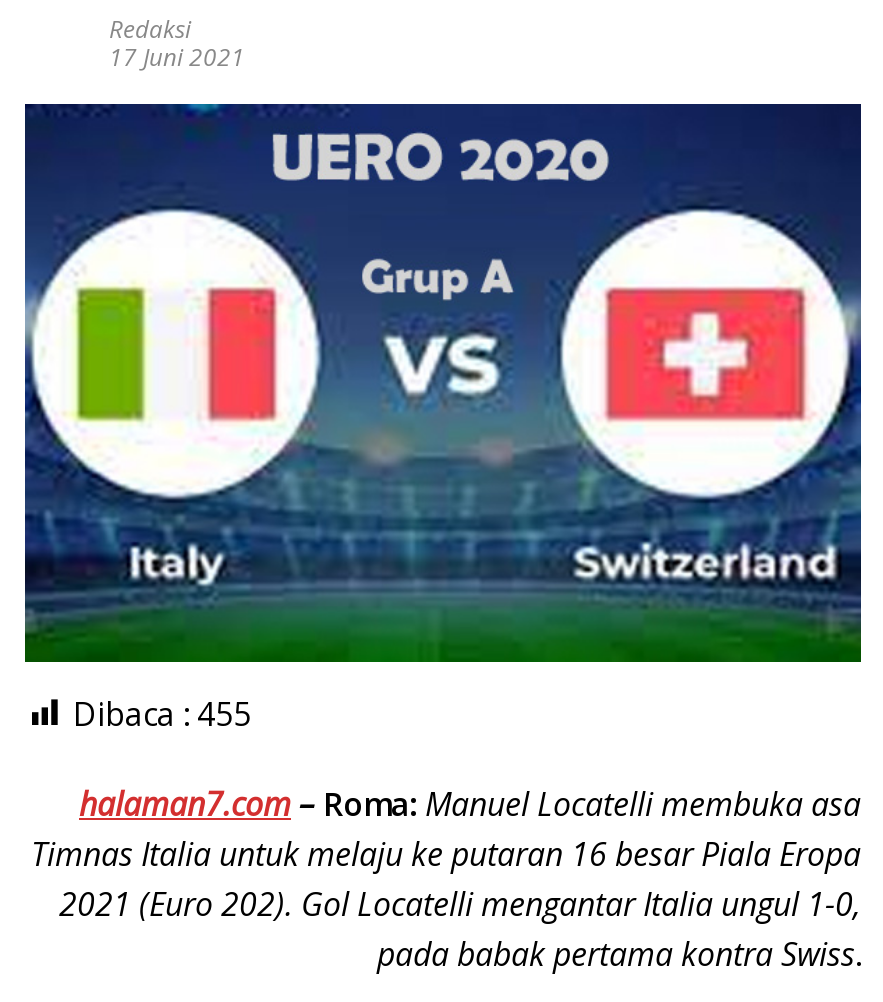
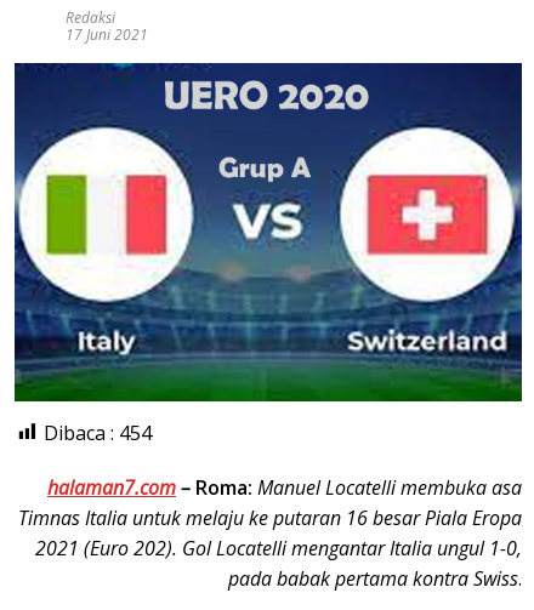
- Dibaca : 455
+ Dibaca : 454
